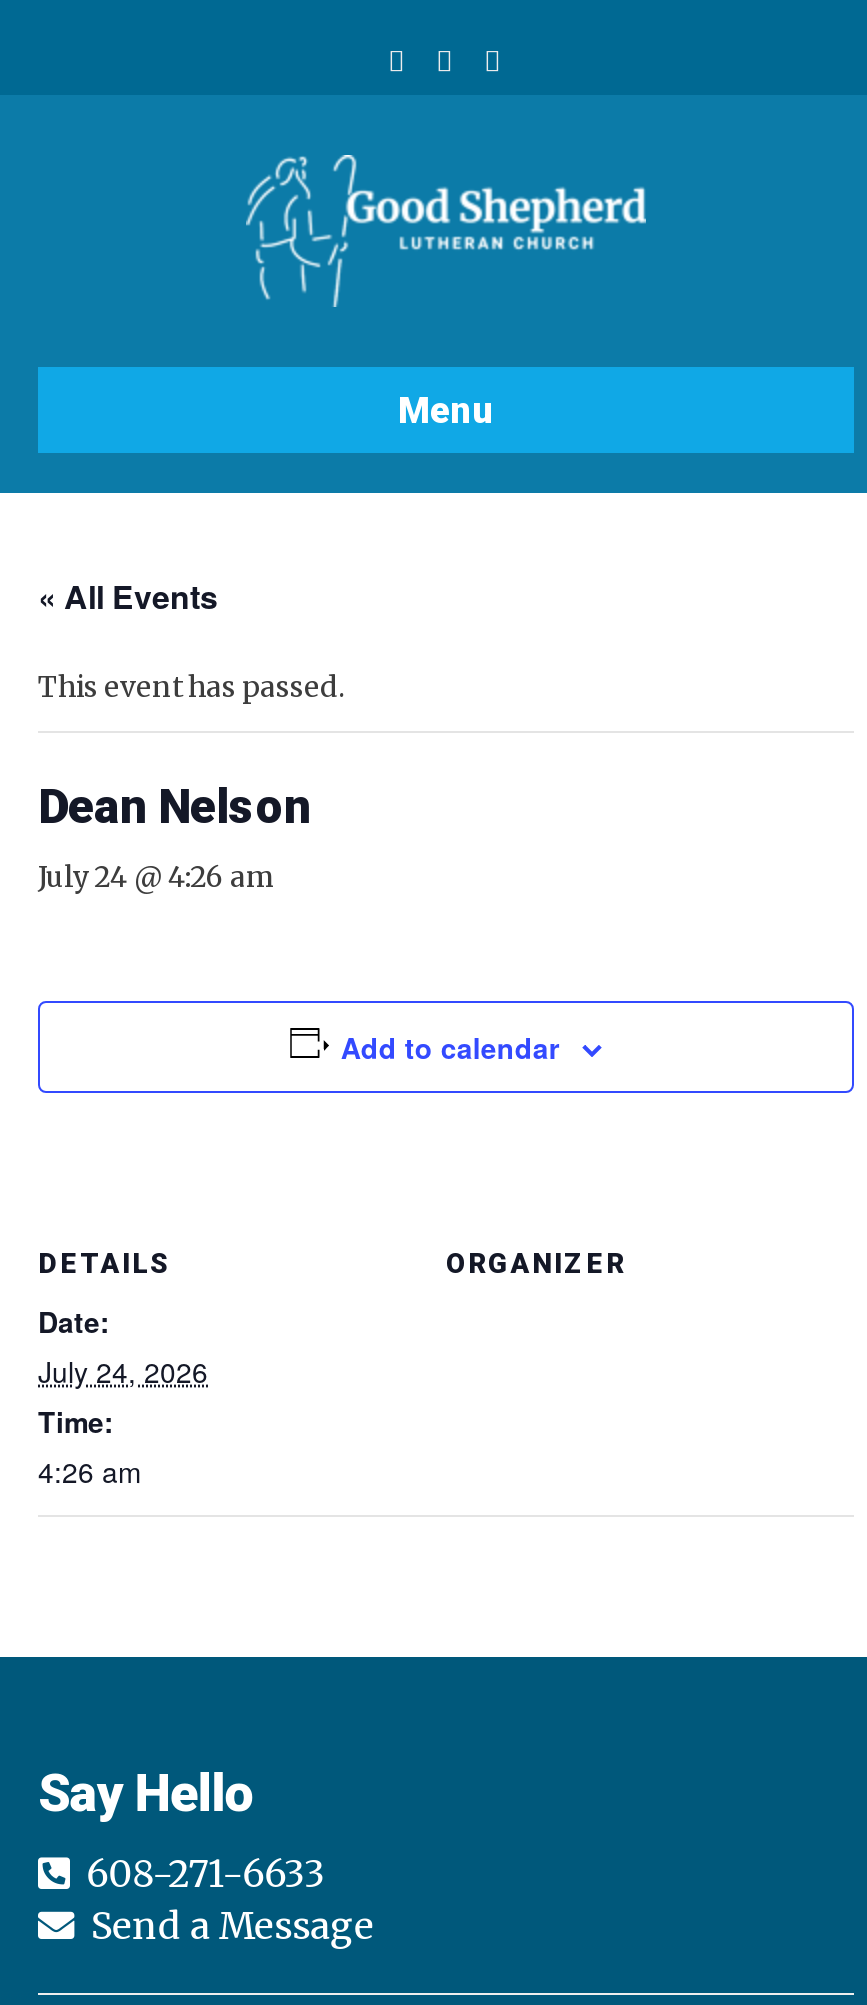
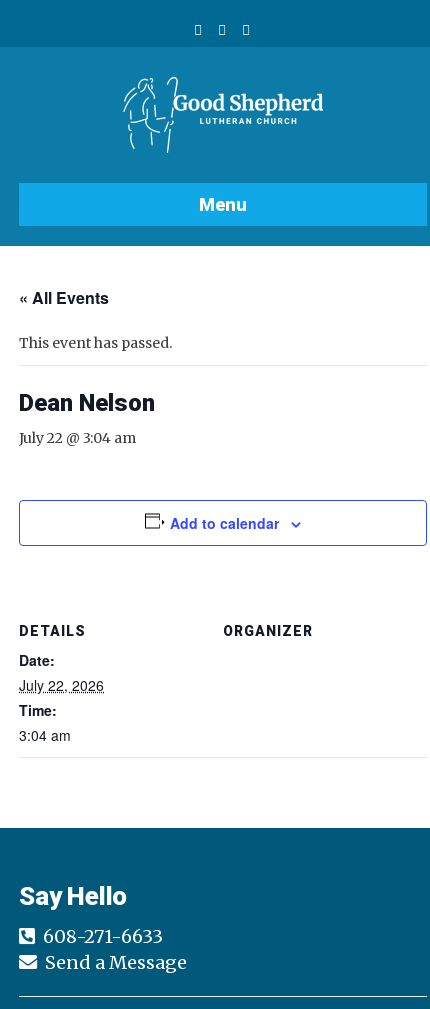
- July 24 @ 4:26 am
+ July 22 @ 3:04 am

- July 24, 2026
+ July 22, 2026

- 4:26 am
+ 3:04 am
